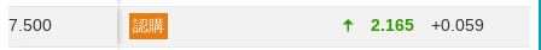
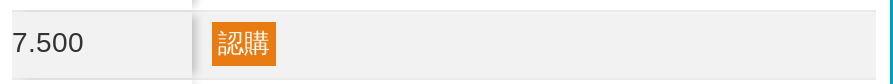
- 2.165
- +0.059
